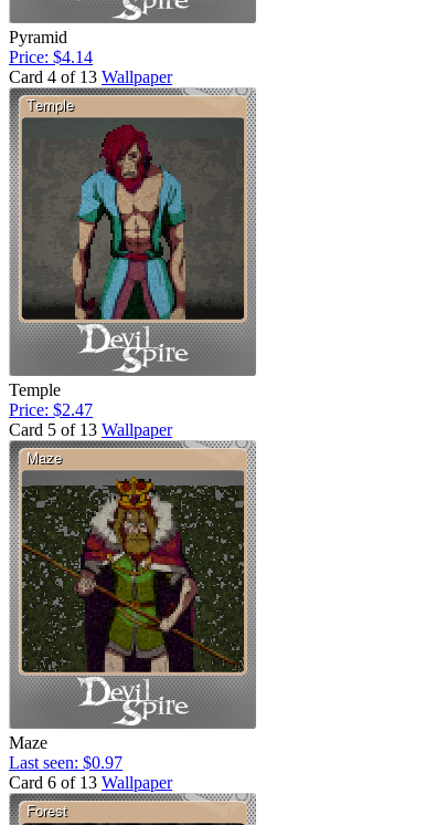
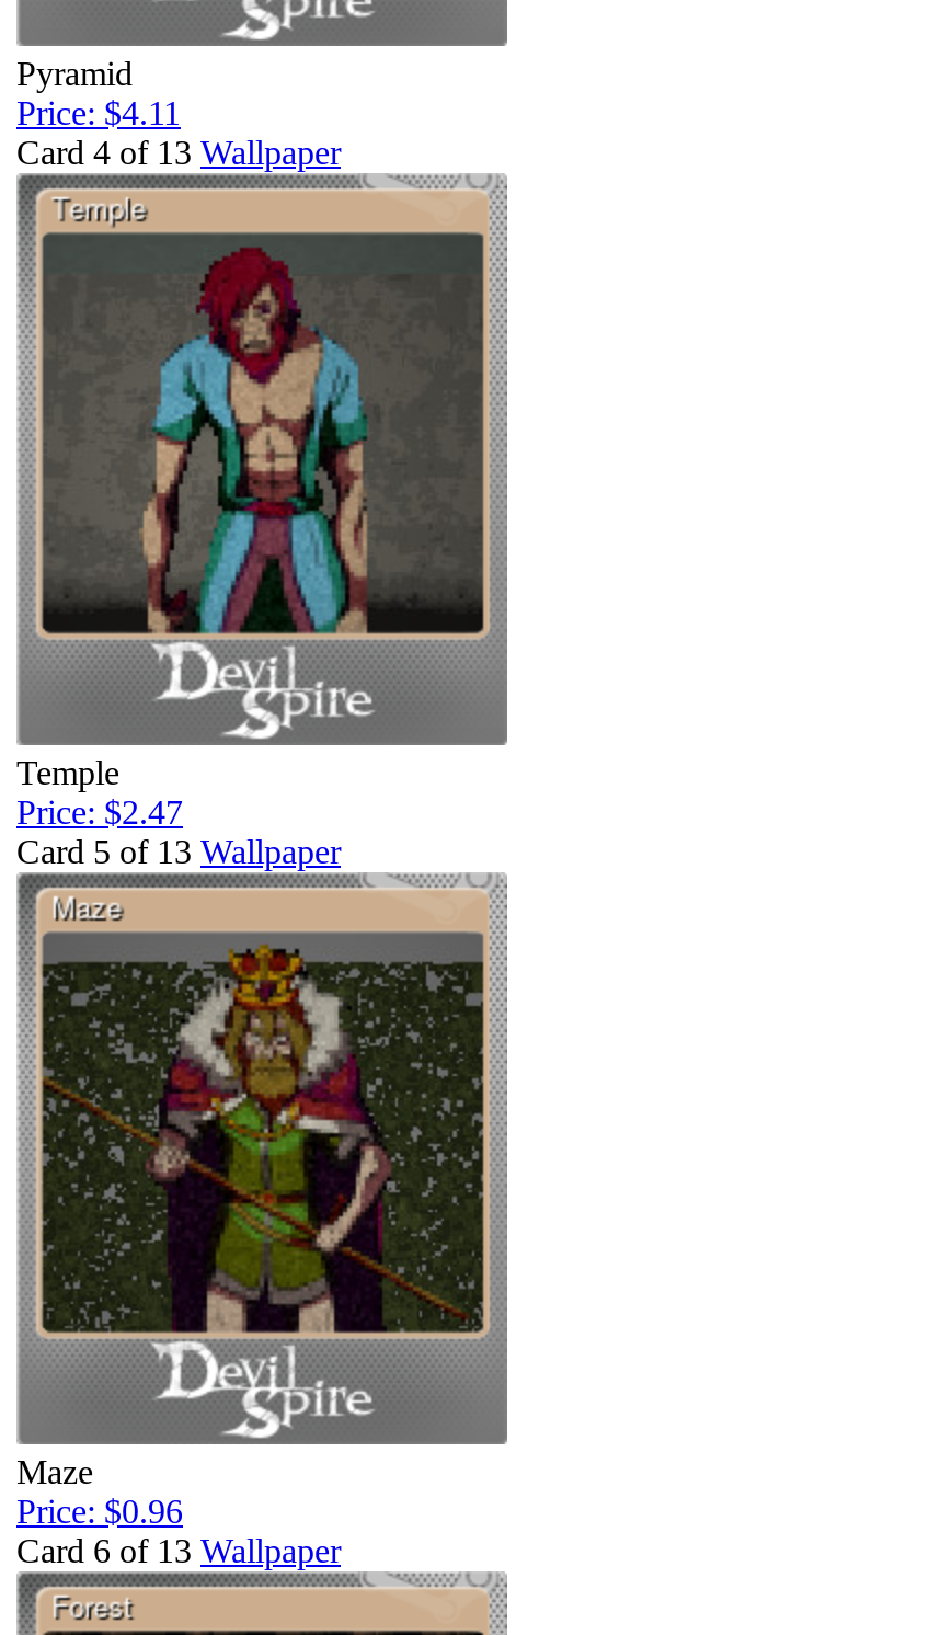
- Price: $4.14
+ Price: $4.11

- Last seen: $0.97
+ Price: $0.96
